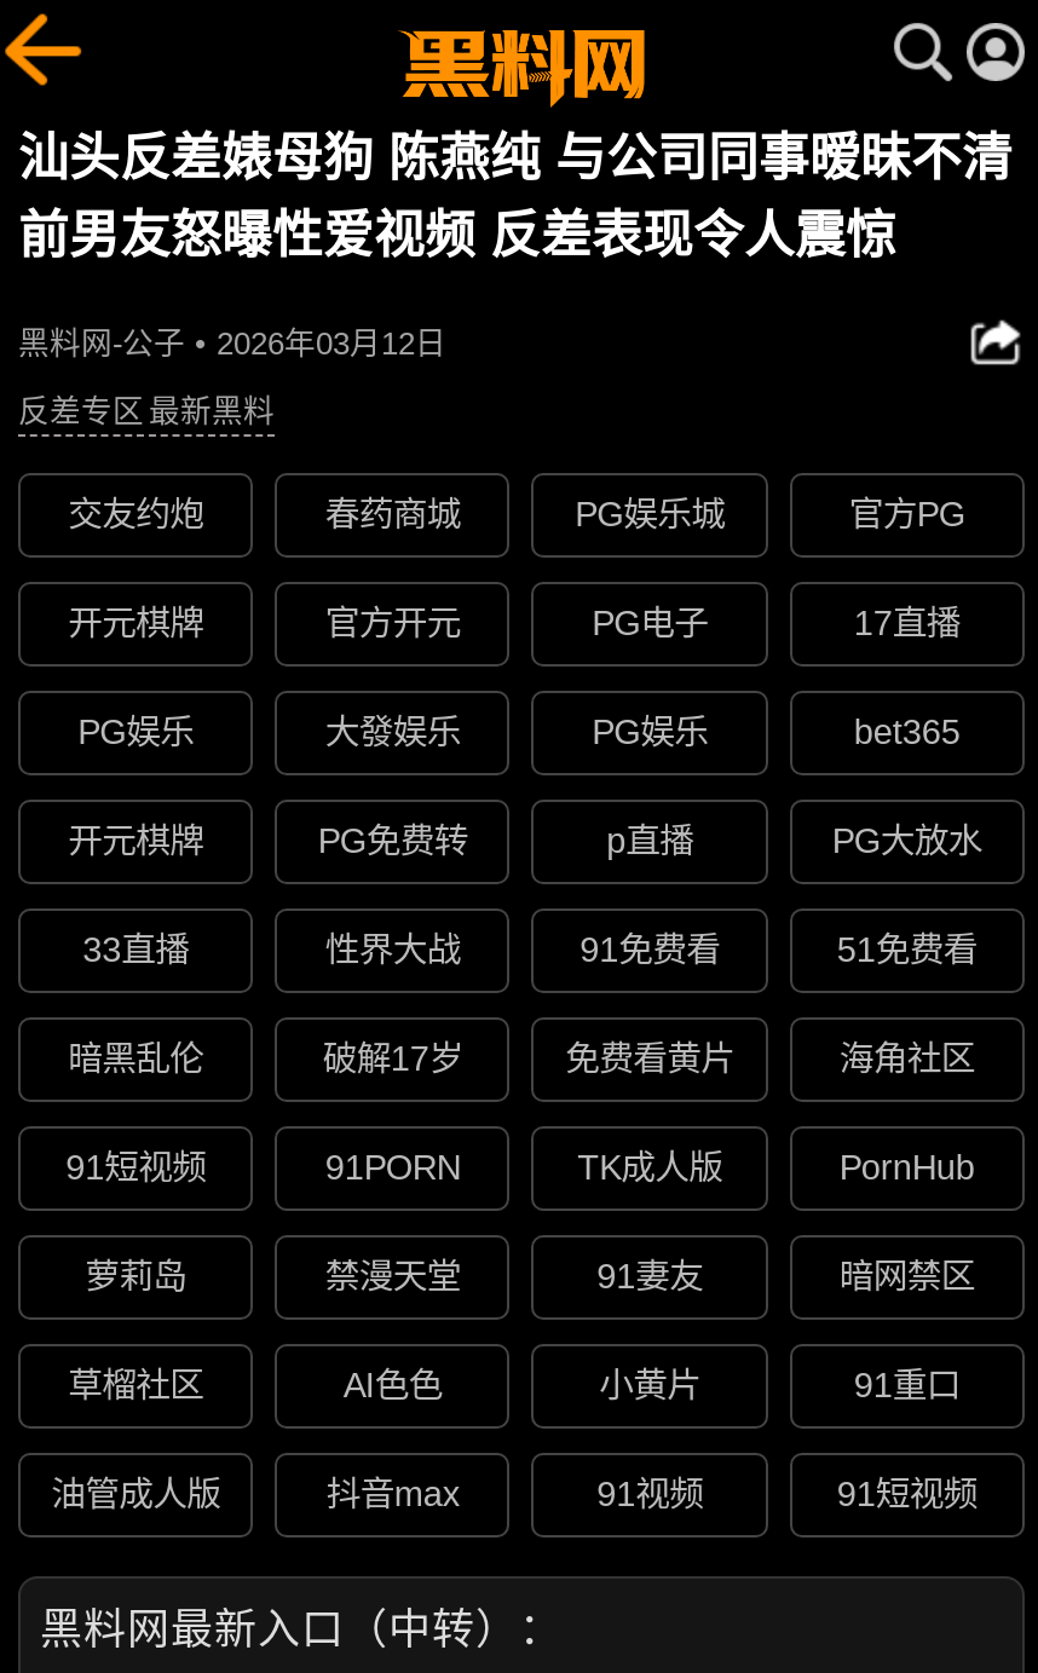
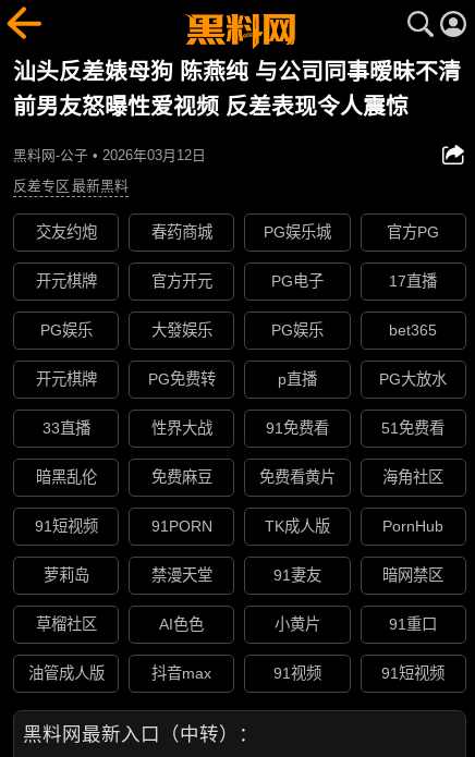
- 破解17岁
+ 免费麻豆
